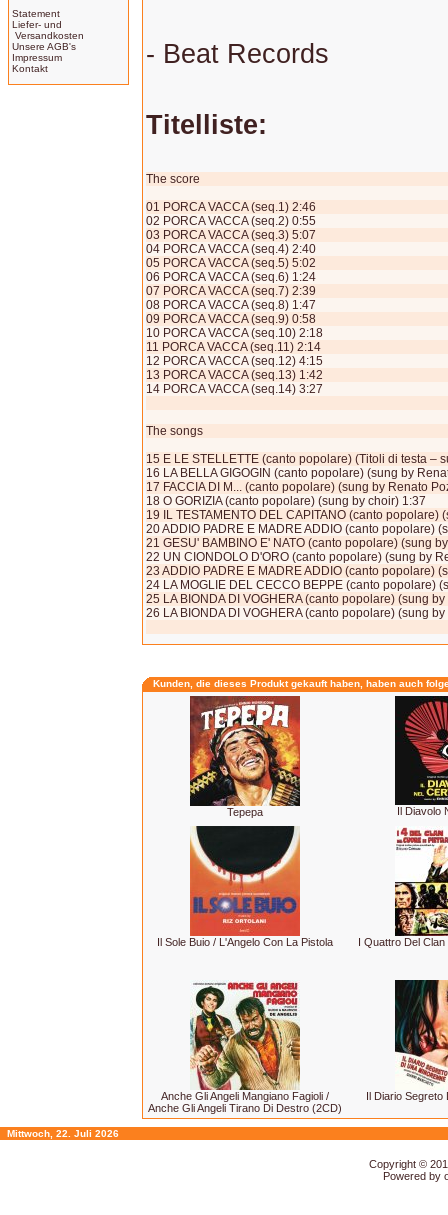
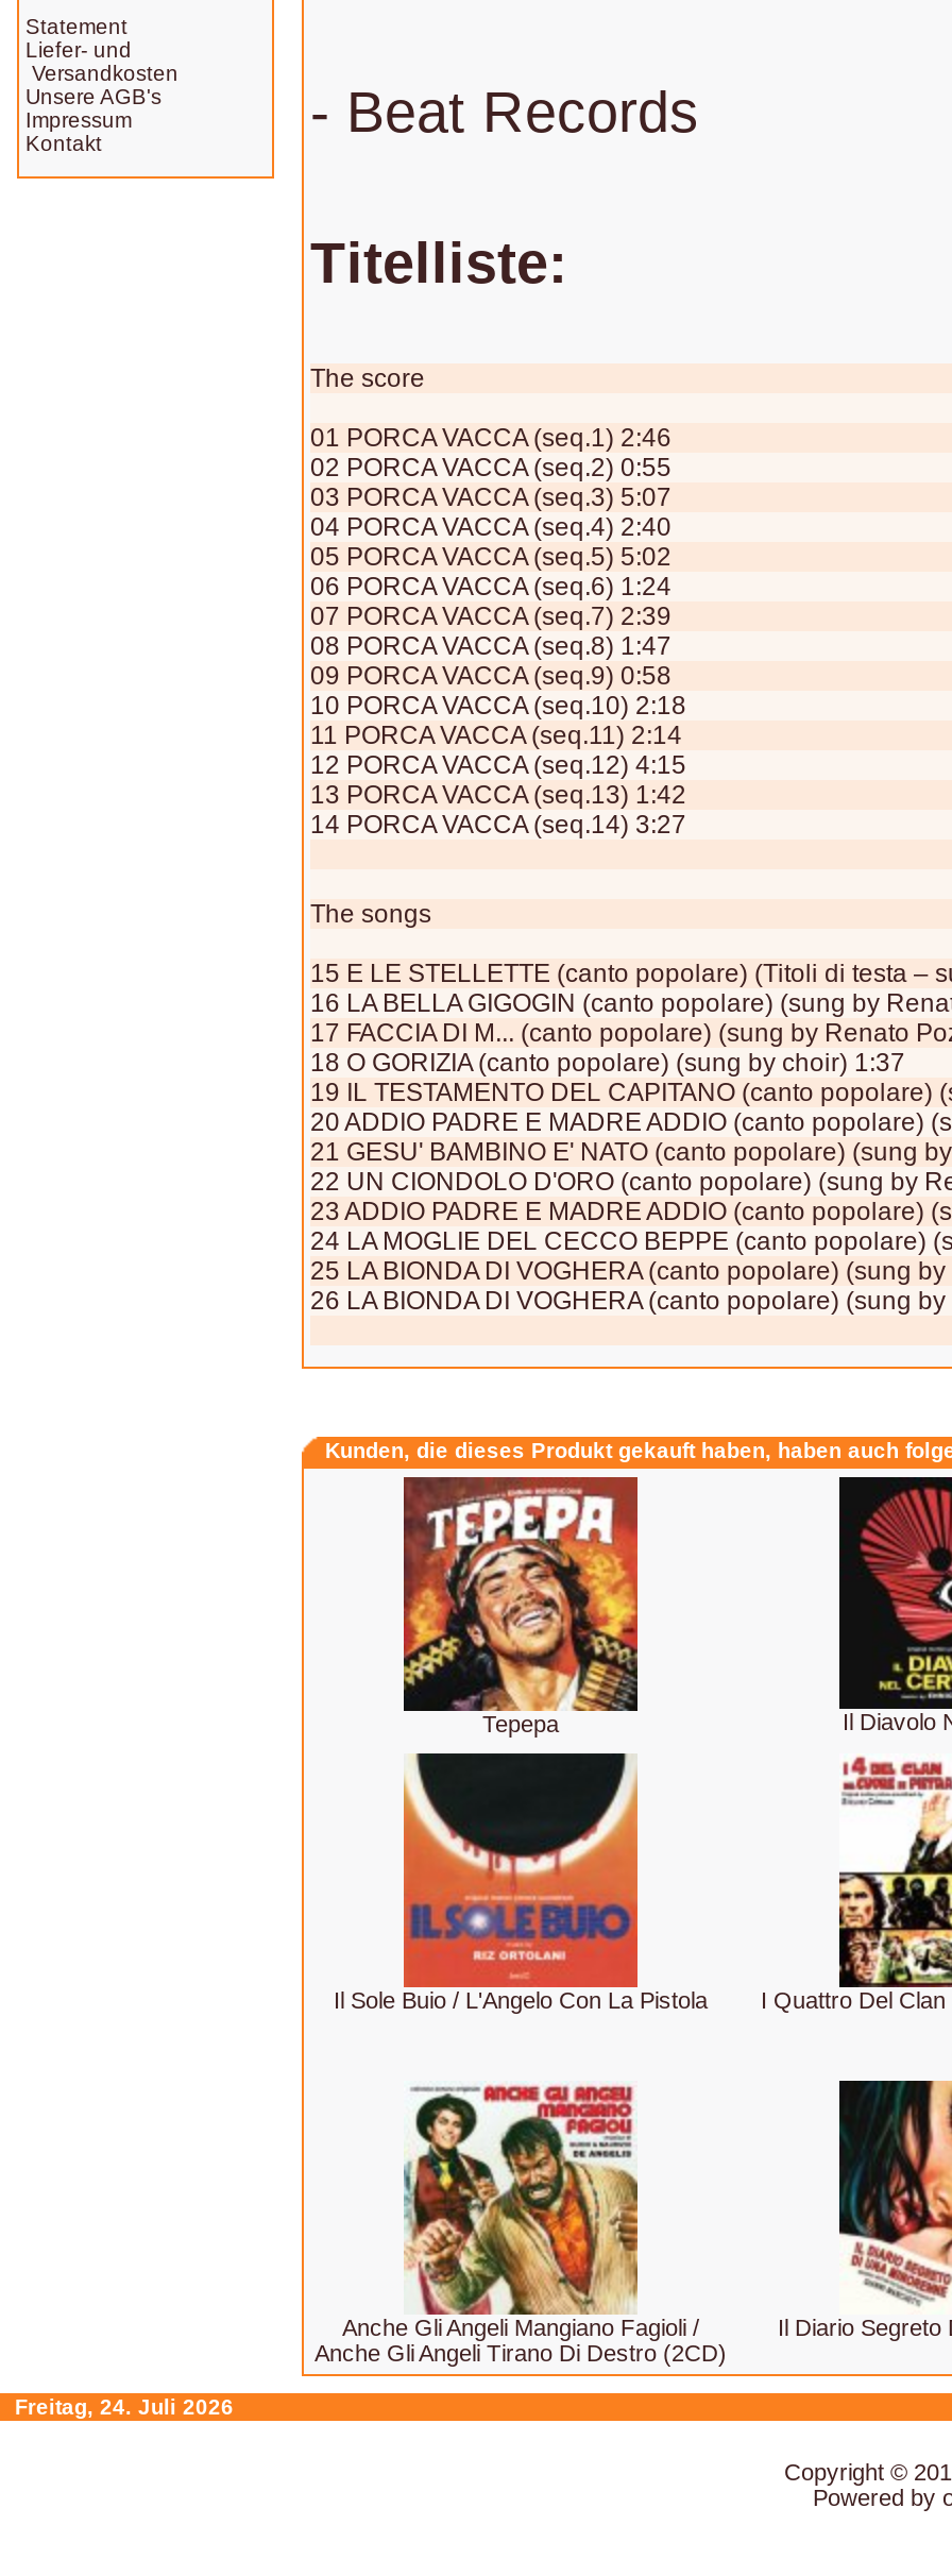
- Mittwoch, 22. Juli 2026
+ Freitag, 24. Juli 2026
